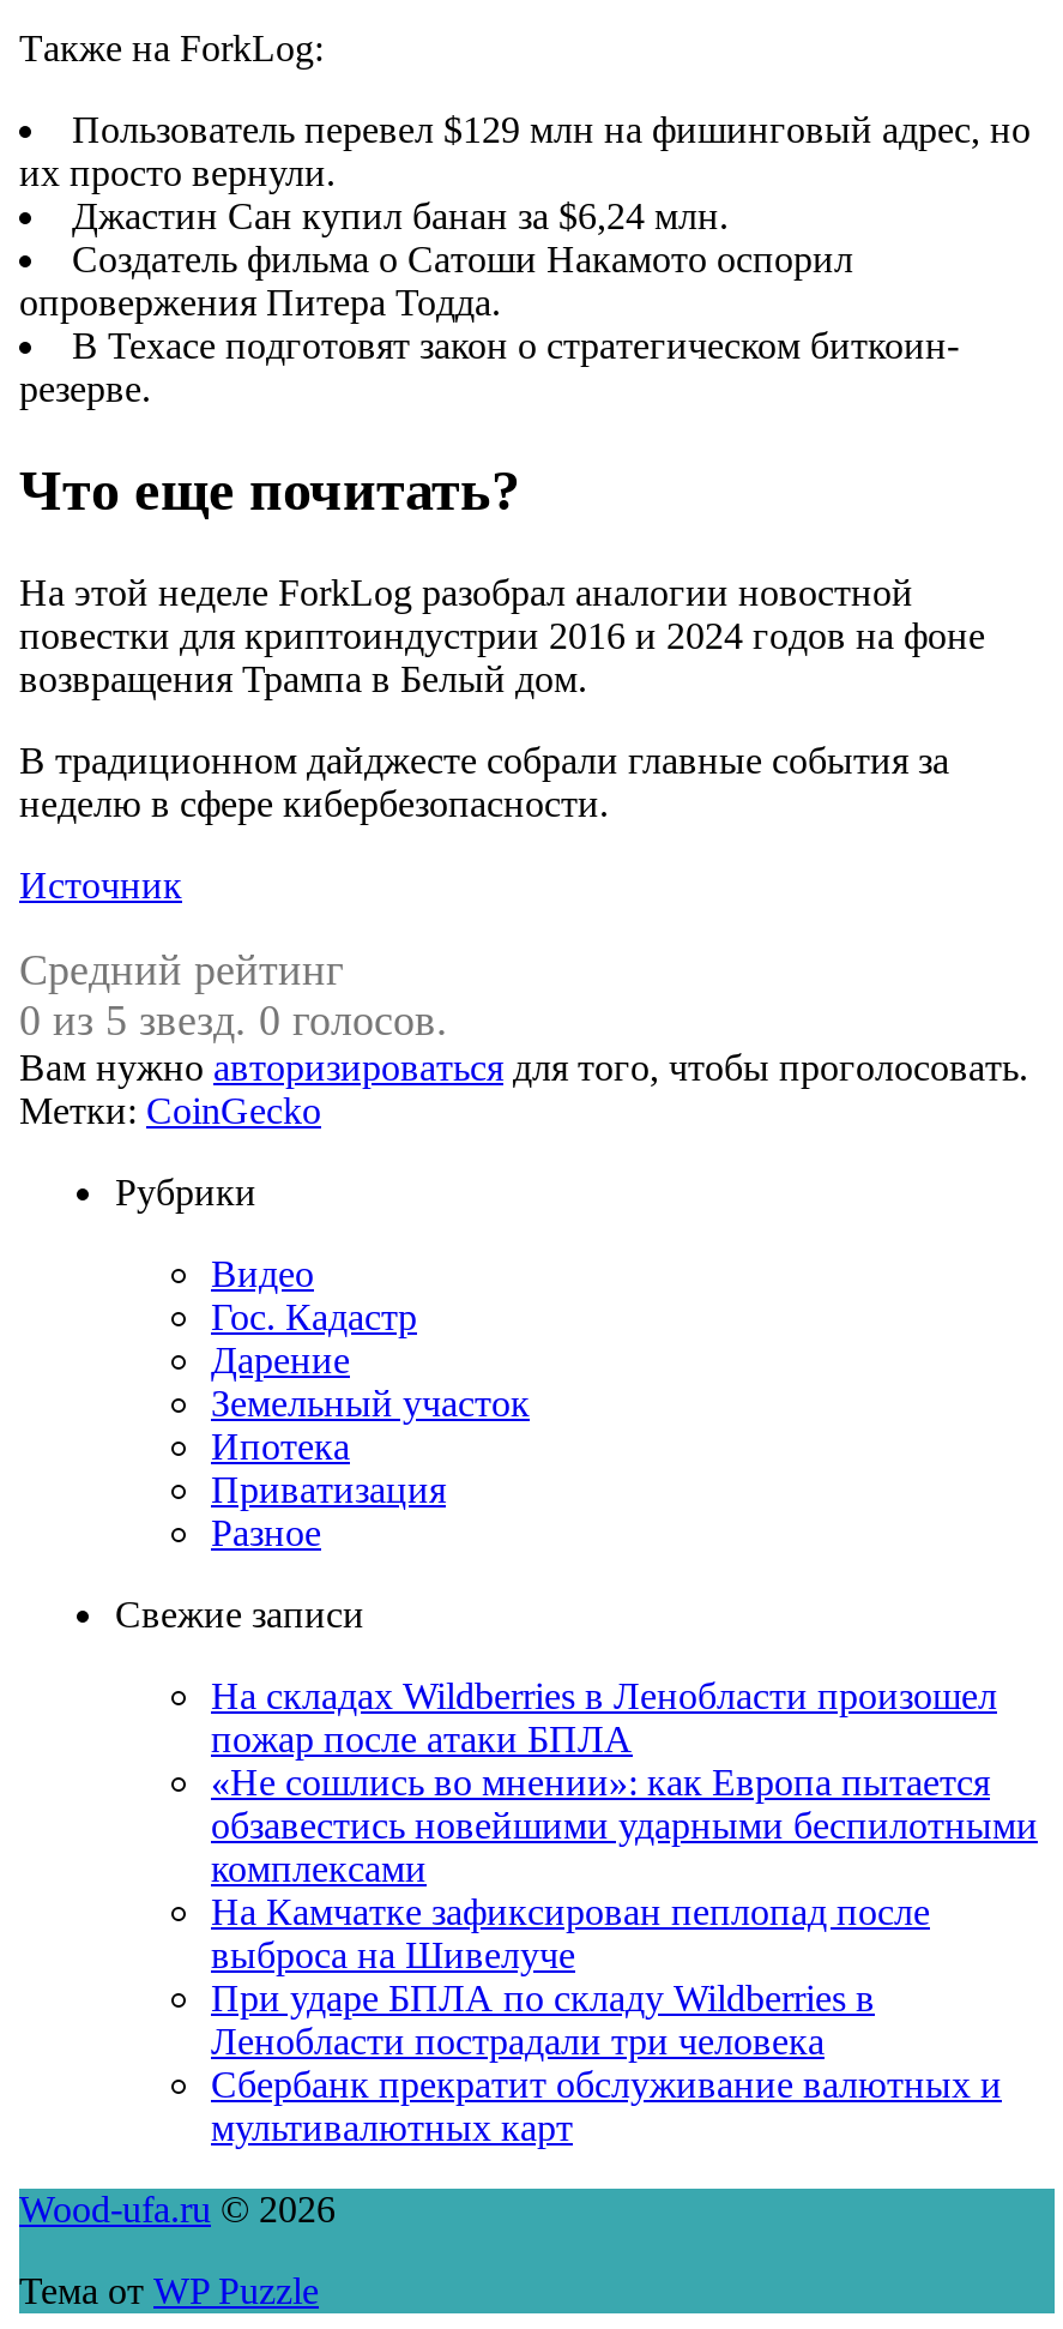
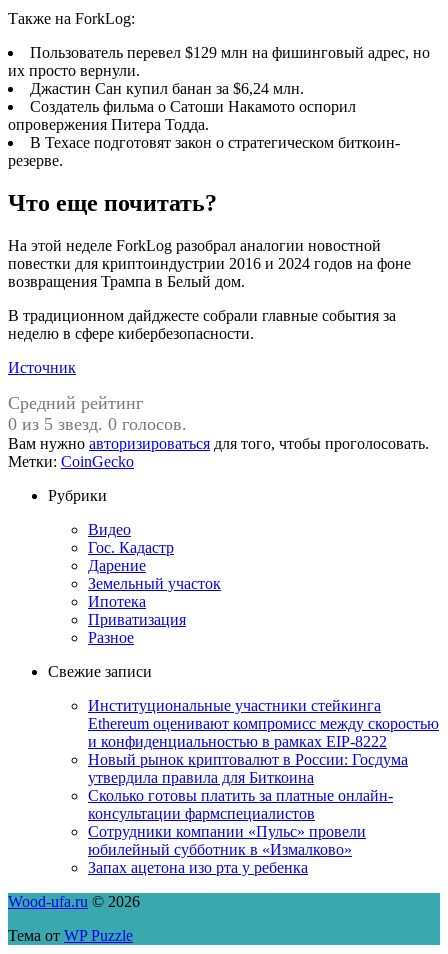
- На складах Wildberries в Ленобласти произошел
- пожар после атаки БПЛА
- «Не сошлись во мнении»: как Европа пытается
- обзавестись новейшими ударными беспилотными
- комплексами
- На Камчатке зафиксирован пеплопад после
- выброса на Шивелуче
- При ударе БПЛА по складу Wildberries в
- Ленобласти пострадали три человека
- Сбербанк прекратит обслуживание валютных и
- мультивалютных карт
+ Институциональные участники стейкинга
+ Ethereum оценивают компромисс между скоростью
+ и конфиденциальностью в рамках EIP-8222
+ Новый рынок криптовалют в России: Госдума
+ утвердила правила для Биткоина
+ Сколько готовы платить за платные онлайн-
+ консультации фармспециалистов
+ Сотрудники компании «Пульс» провели
+ юбилейный субботник в «Измалково»
+ Запах ацетона изо рта у ребенка
